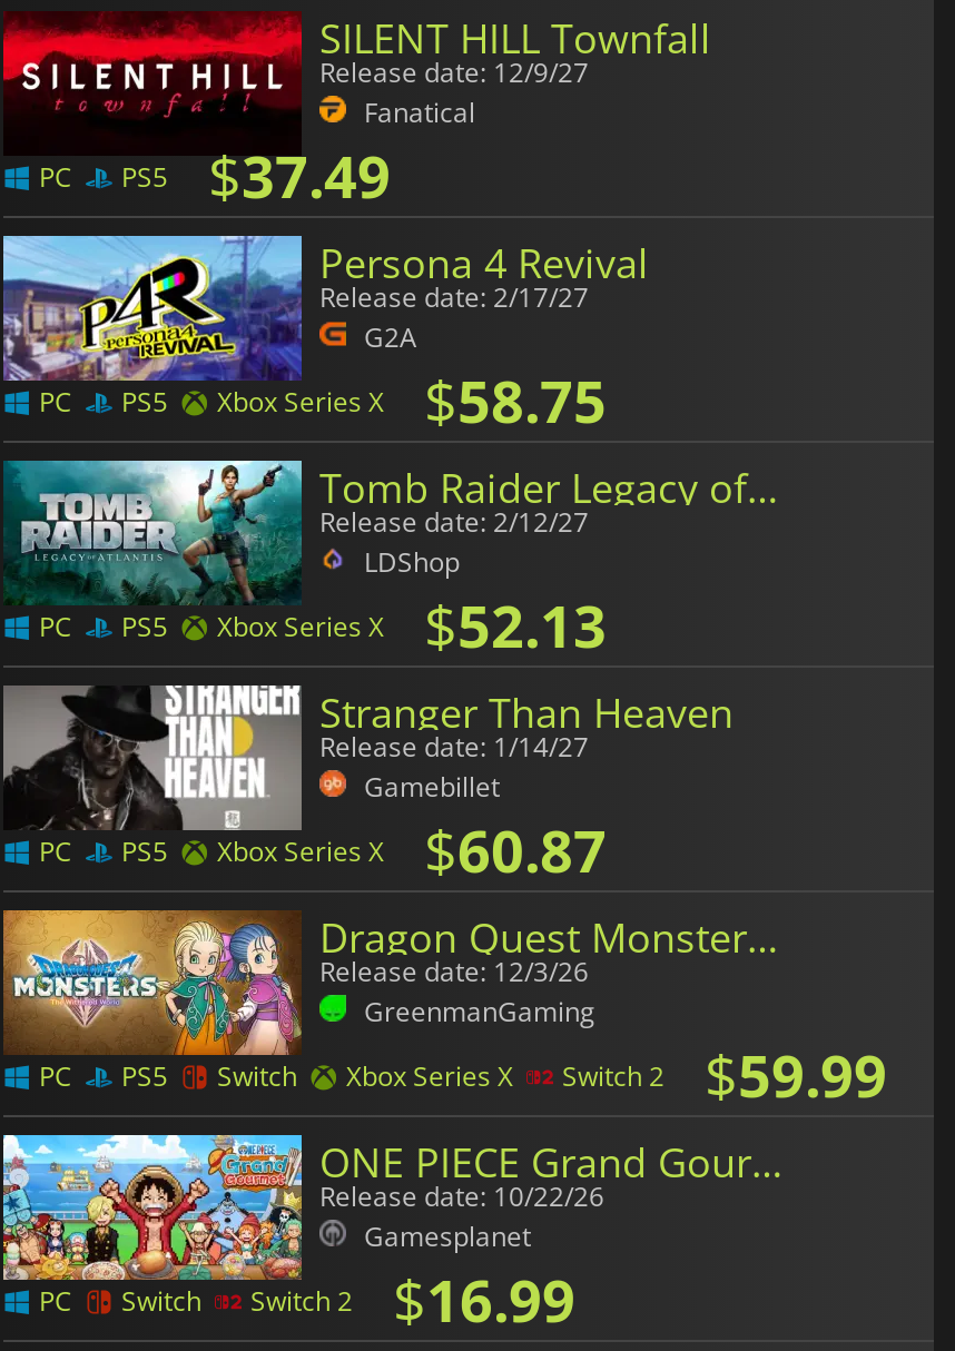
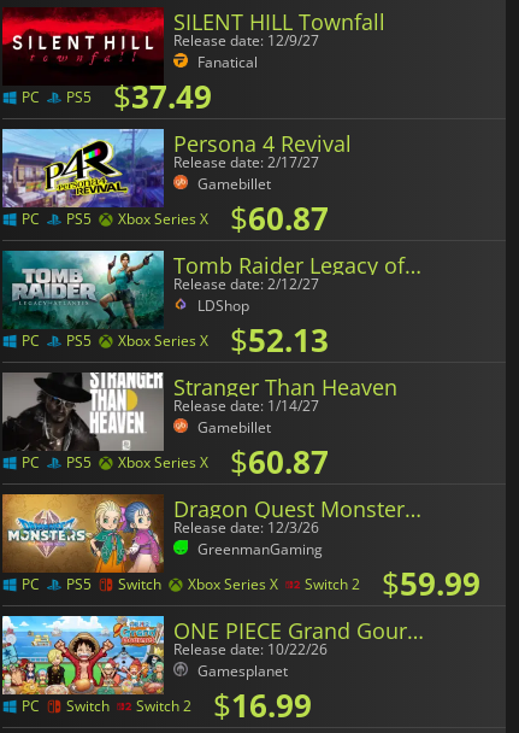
- G2A
+ Gamebillet

- PC PS5 Xbox Series X $58.75
+ PC PS5 Xbox Series X $60.87
